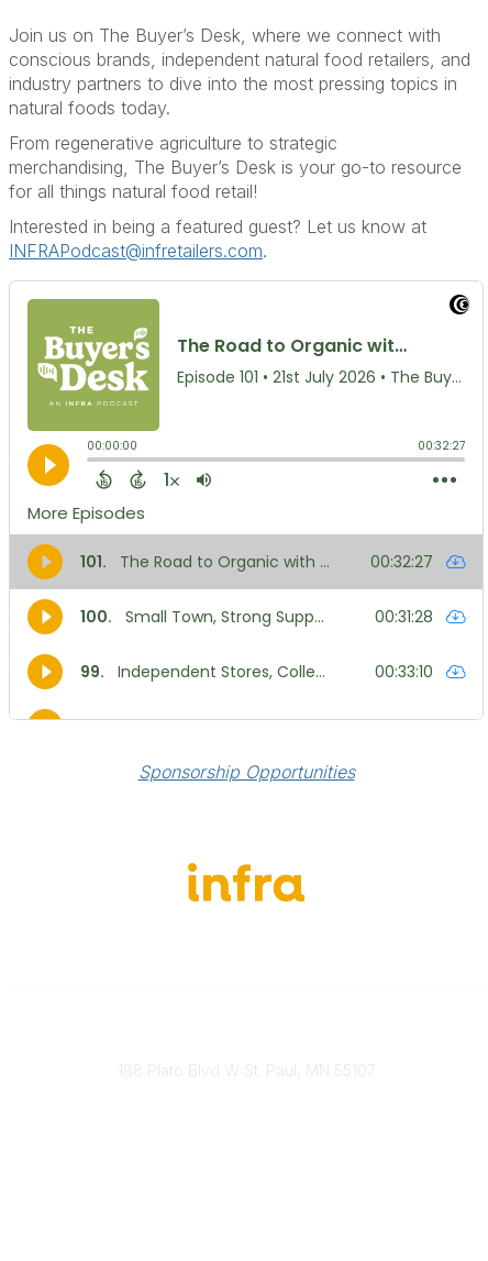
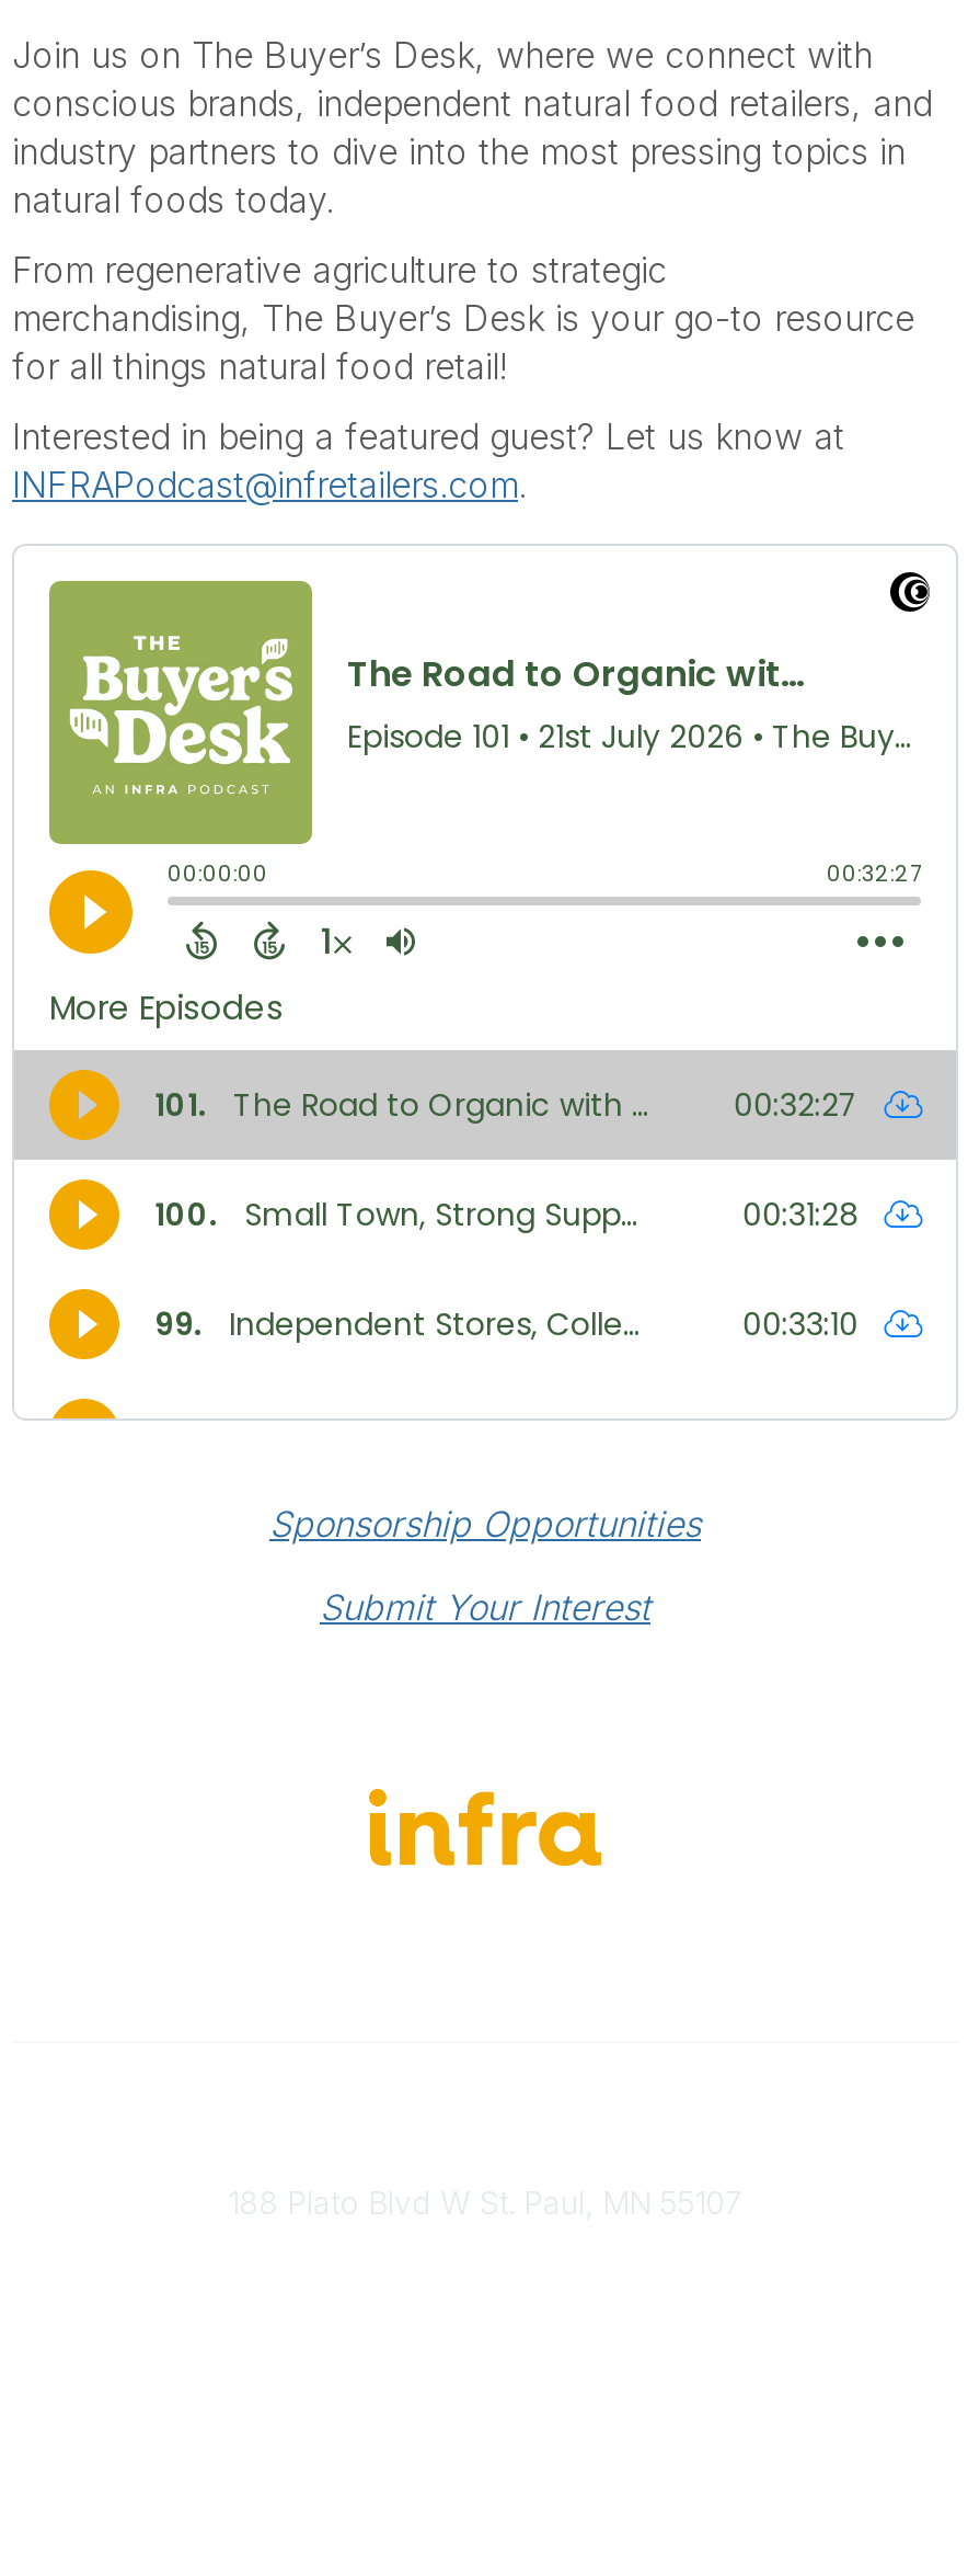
+ Submit Your Interest
